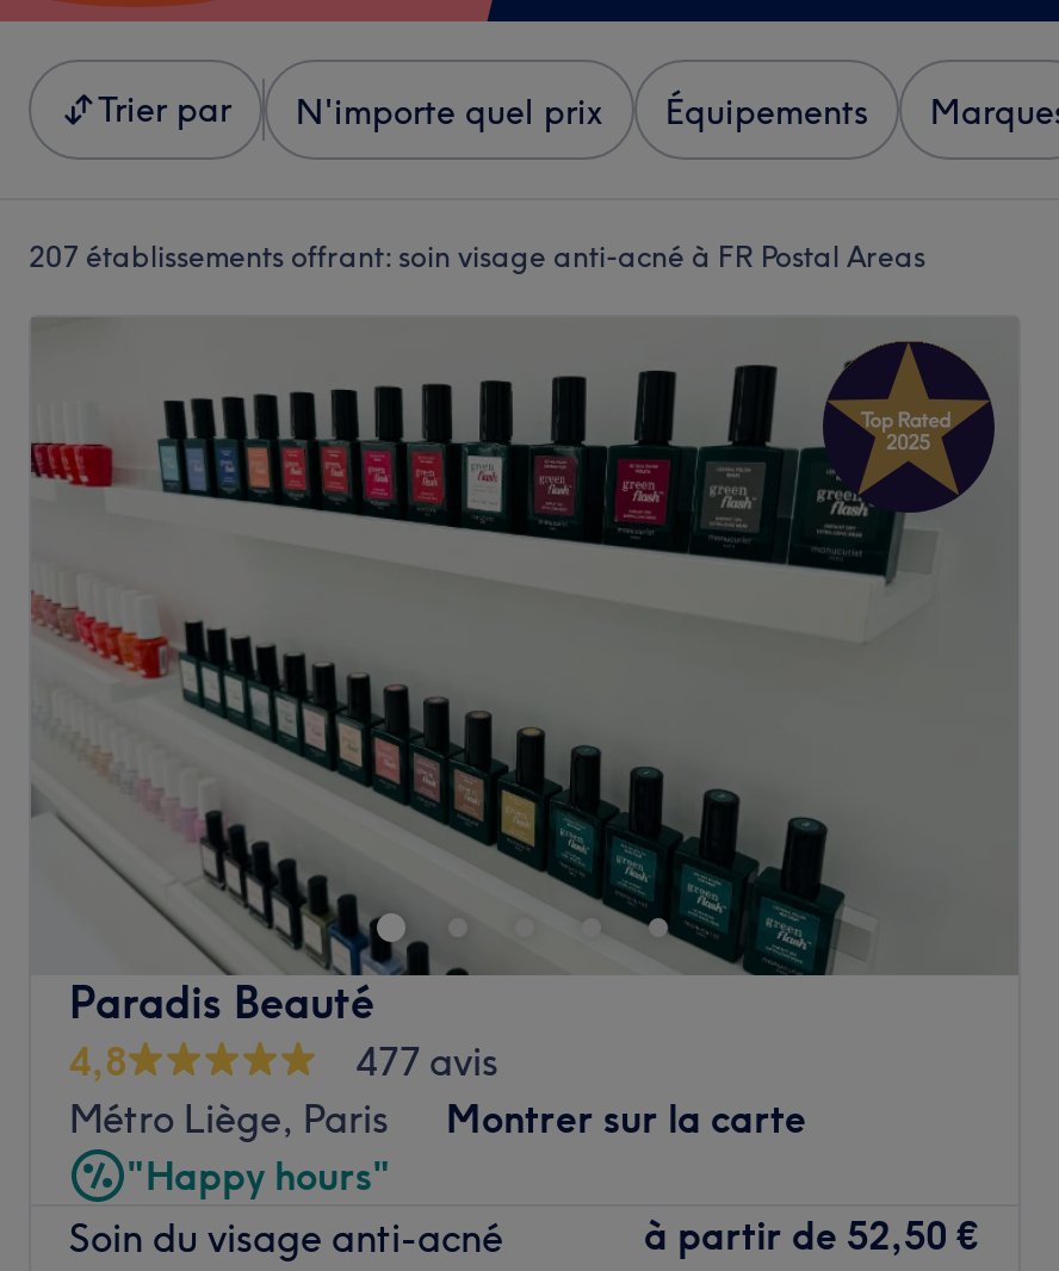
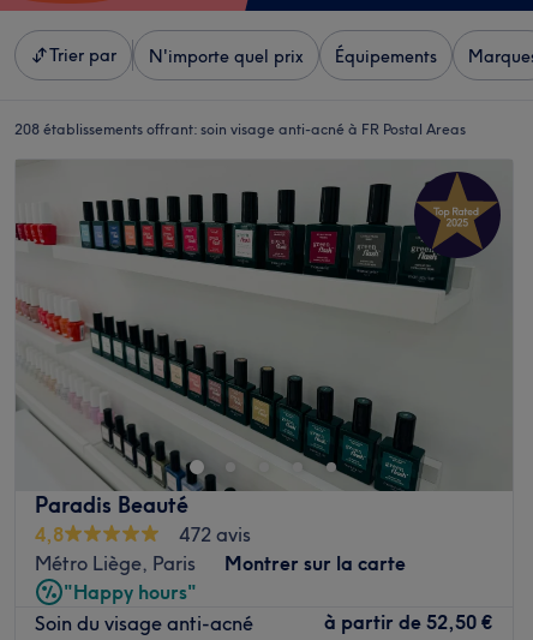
- 207 établissements offrant: soin visage anti-acné à FR Postal Areas
+ 208 établissements offrant: soin visage anti-acné à FR Postal Areas

- 477 avis
+ 472 avis
